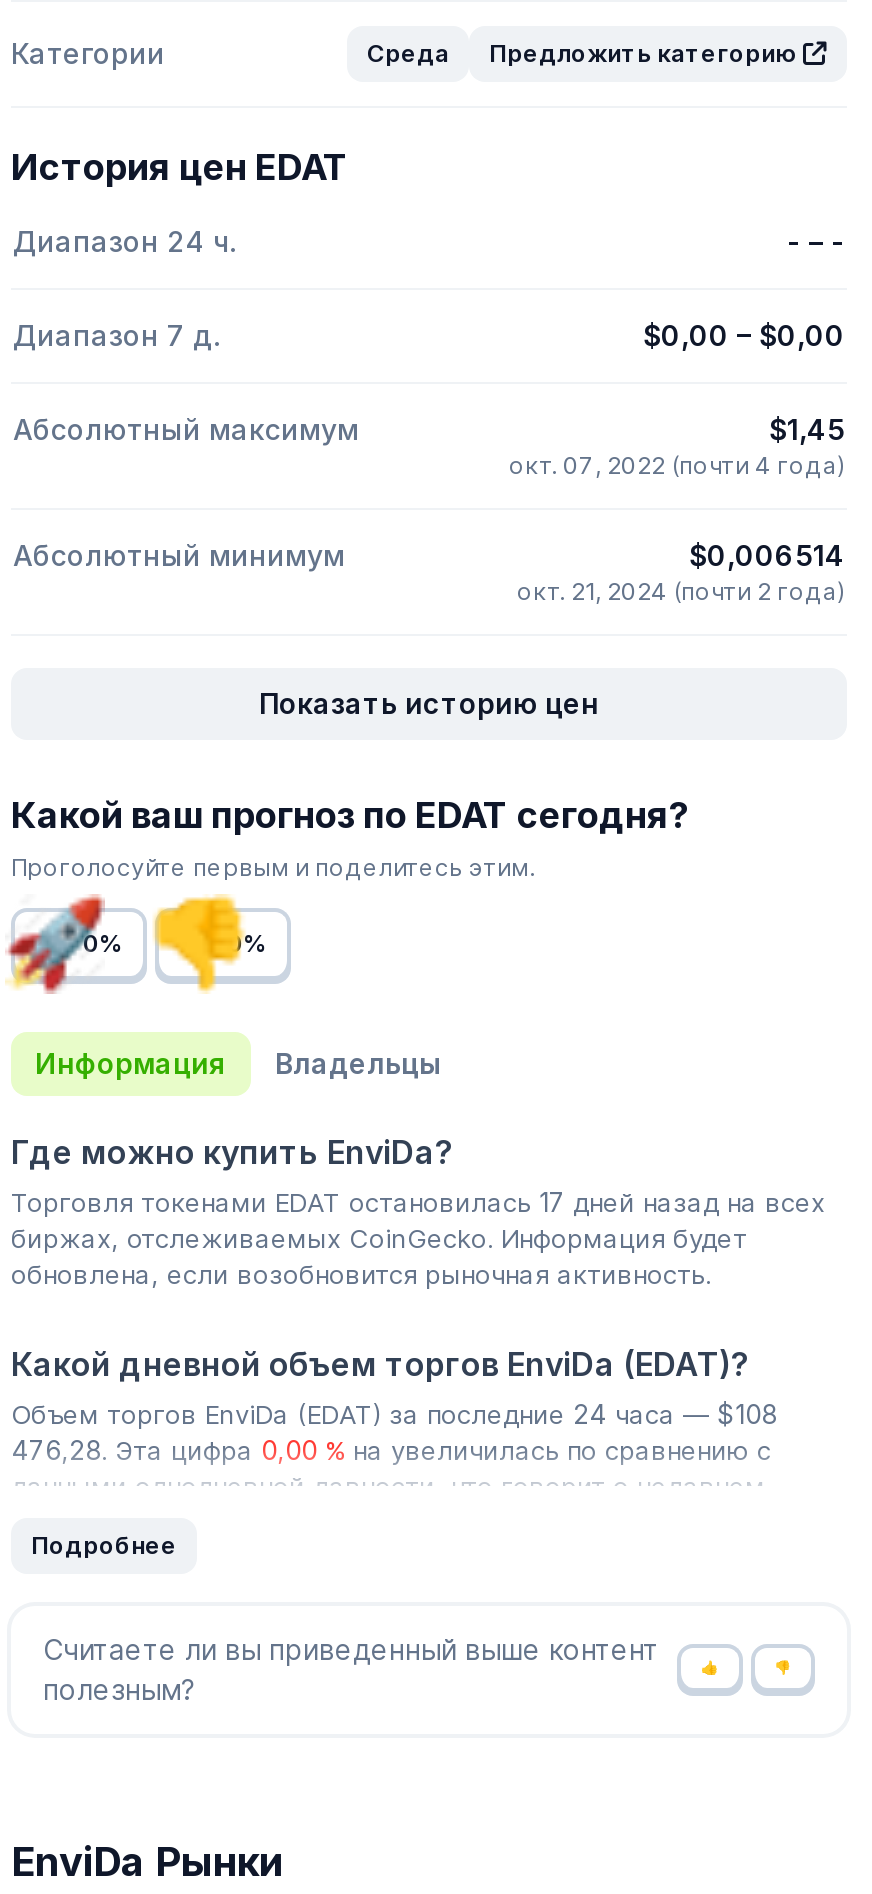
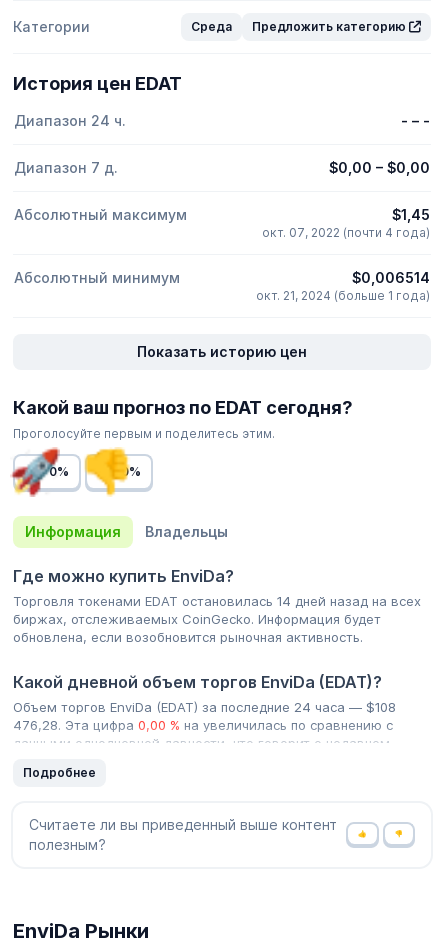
- окт. 21, 2024 (почти 2 года)
+ окт. 21, 2024 (больше 1 года)

- Торговля токенами EDAT остановилась 17 дней назад на всех
+ Торговля токенами EDAT остановилась 14 дней назад на всех
